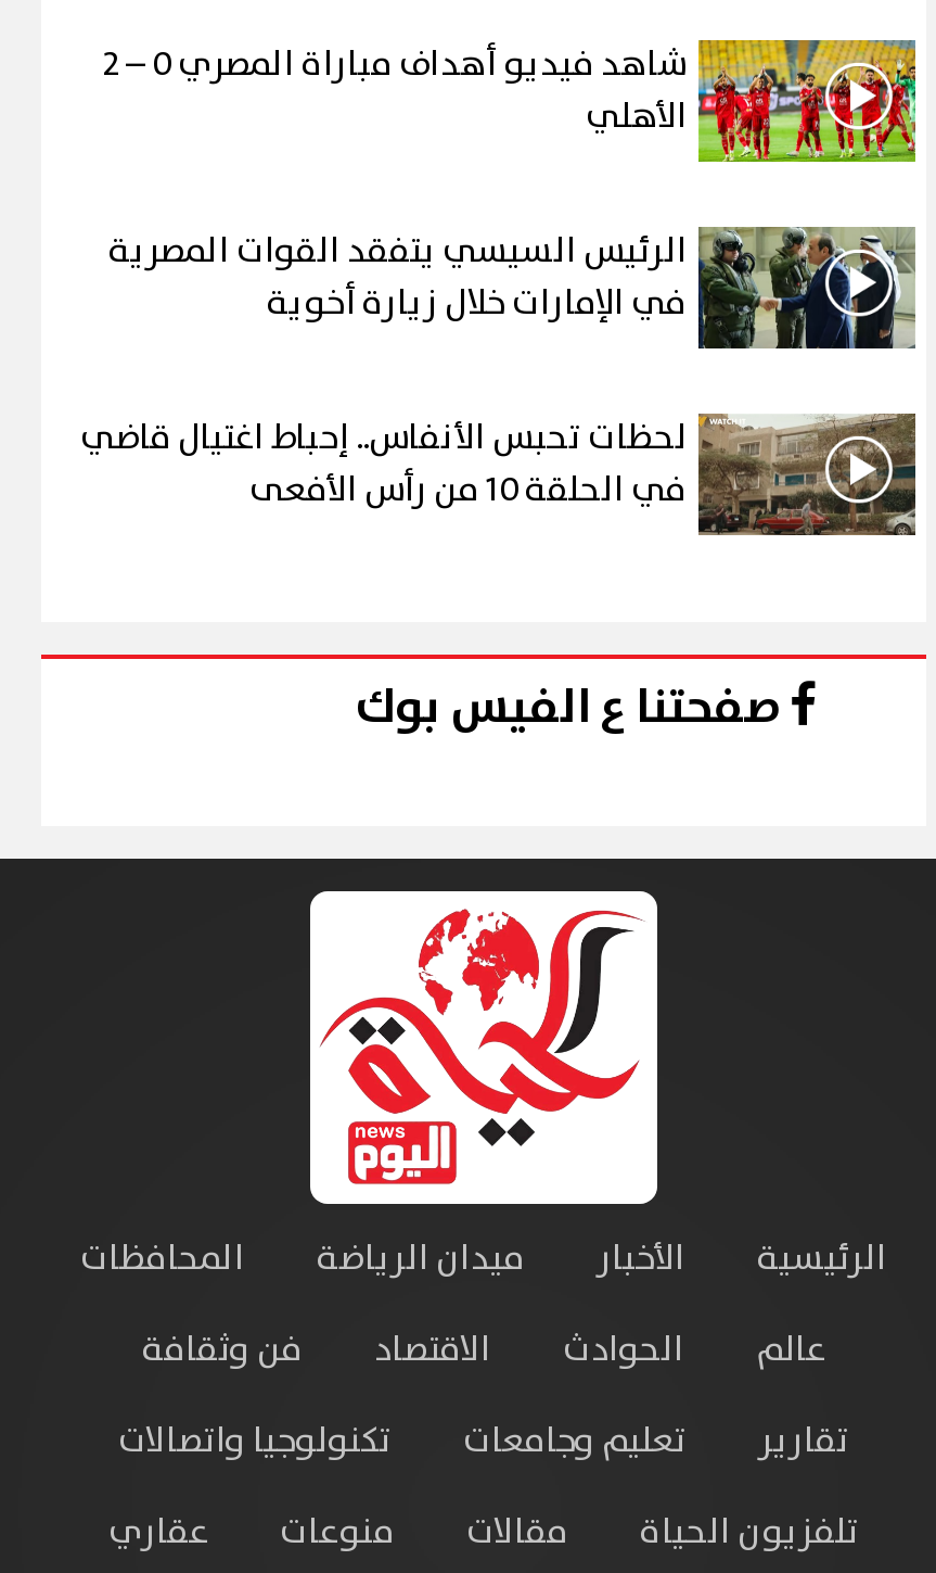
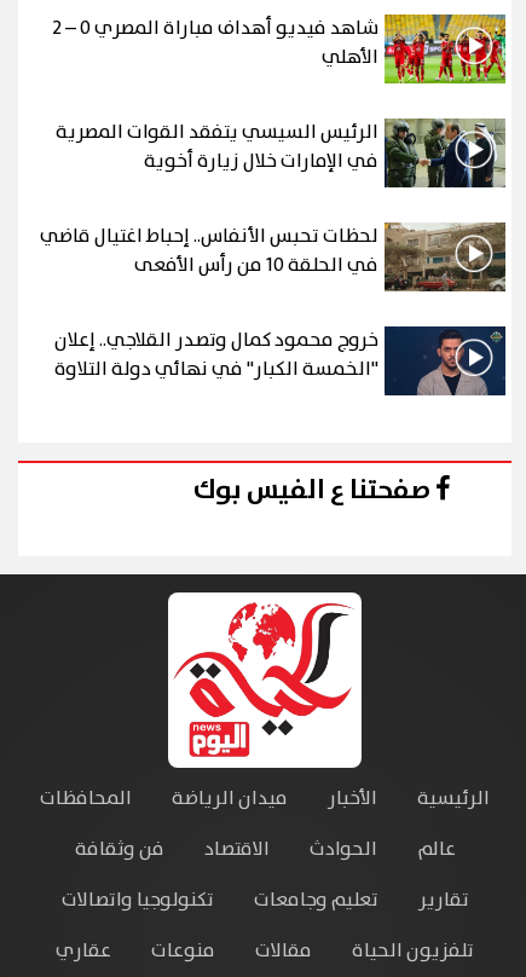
+ [image]
+ خروج محمود كمال وتصدر القلاجي.. إعلان
+ "الخمسة الكبار" في نهائي دولة التلاوة
